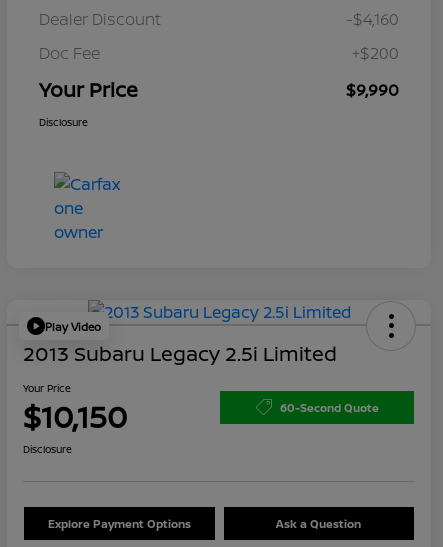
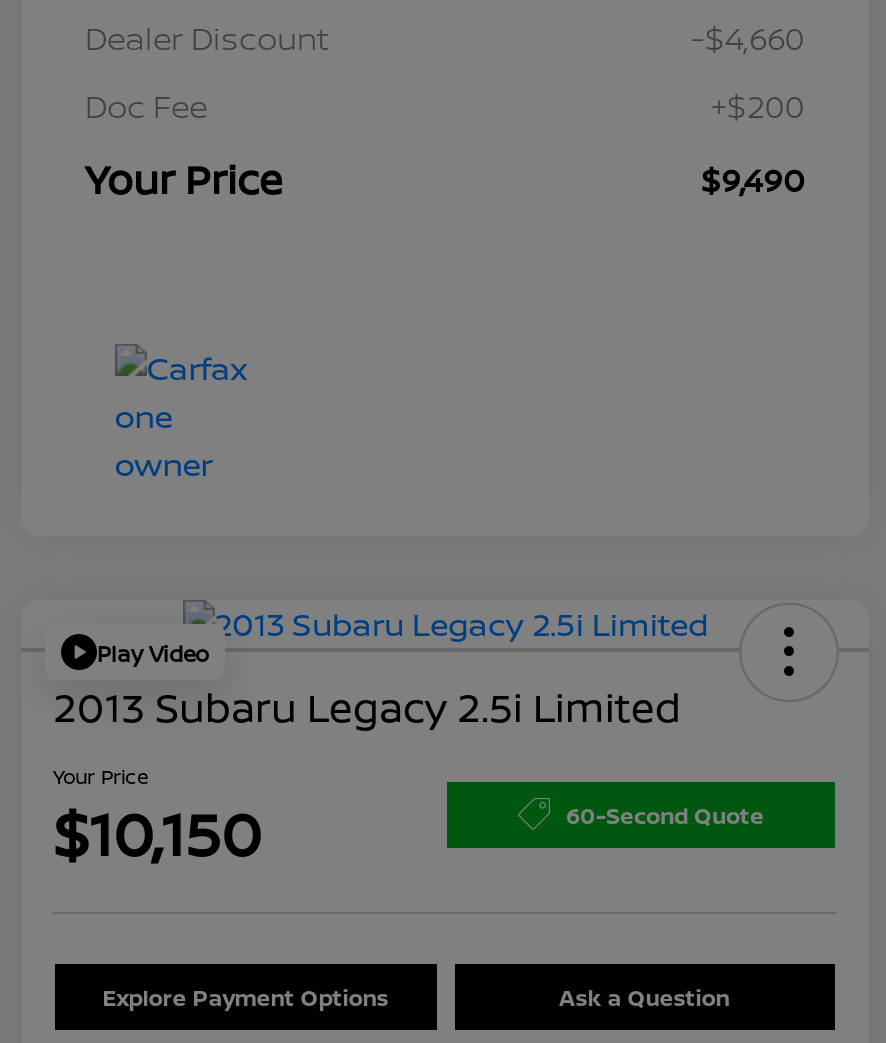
- -$4,160
+ -$4,660

- $9,990
- Disclosure
+ $9,490

- Disclosure
